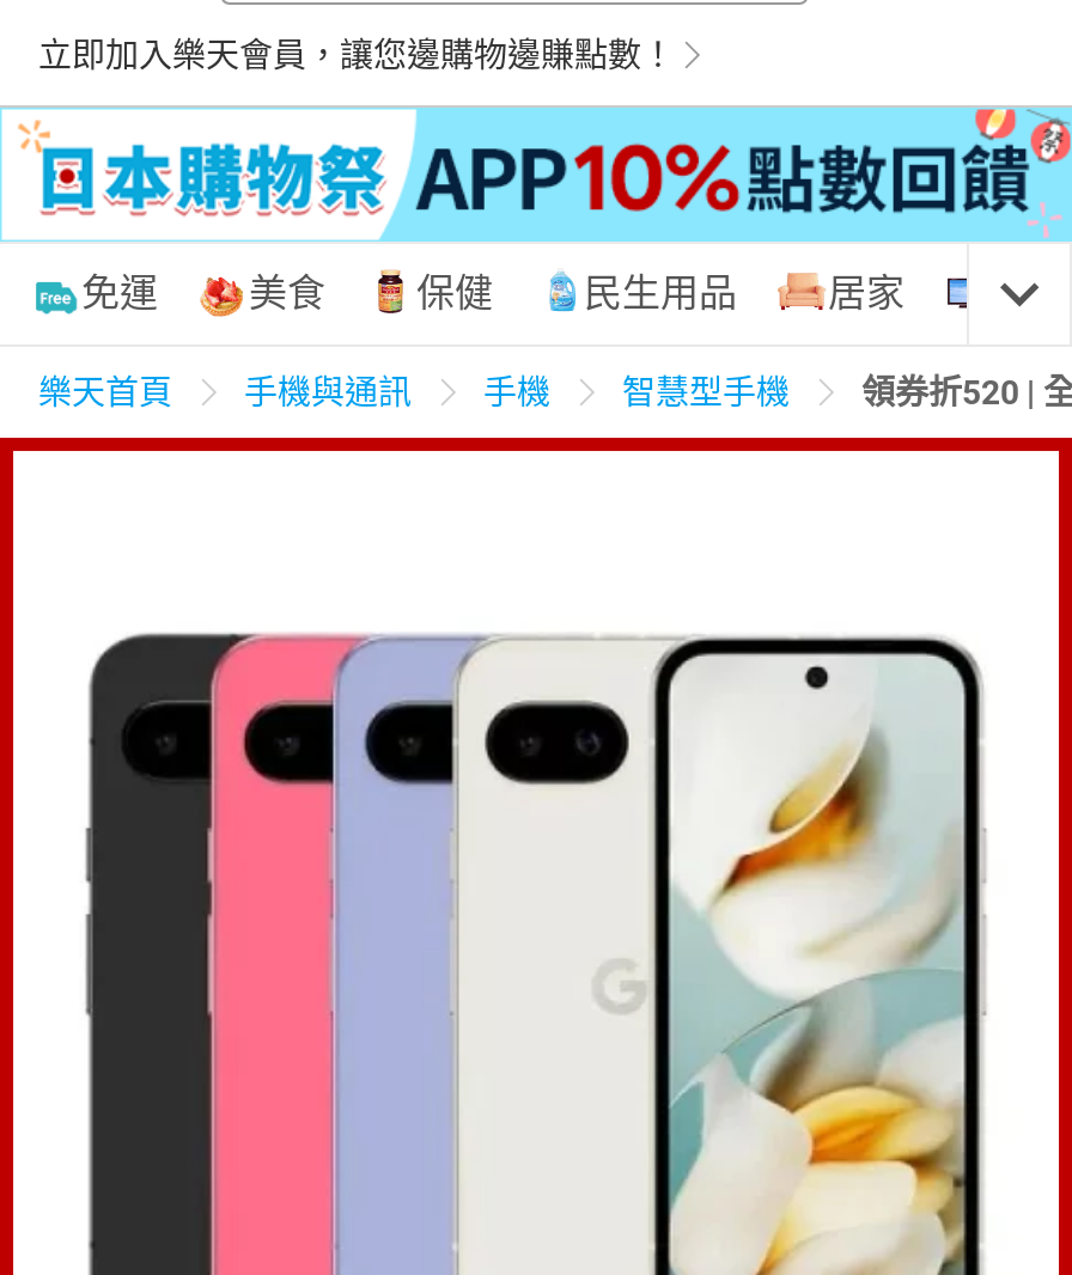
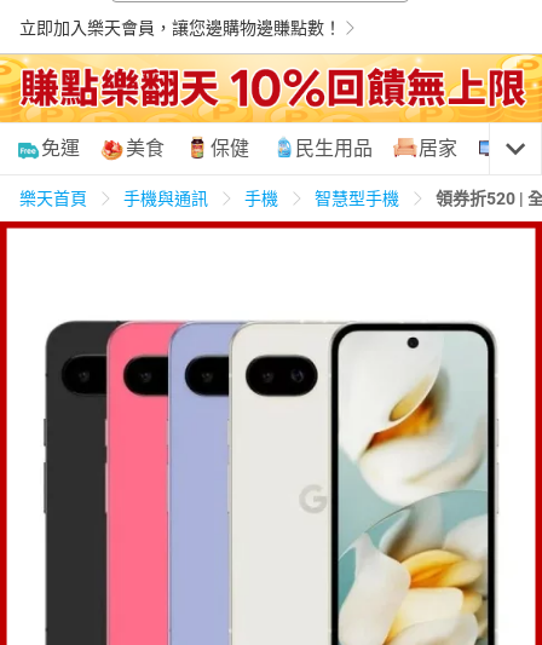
- [image]
+ [image]
